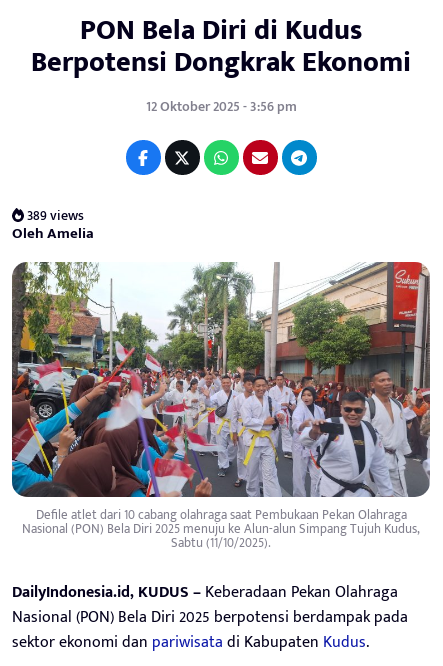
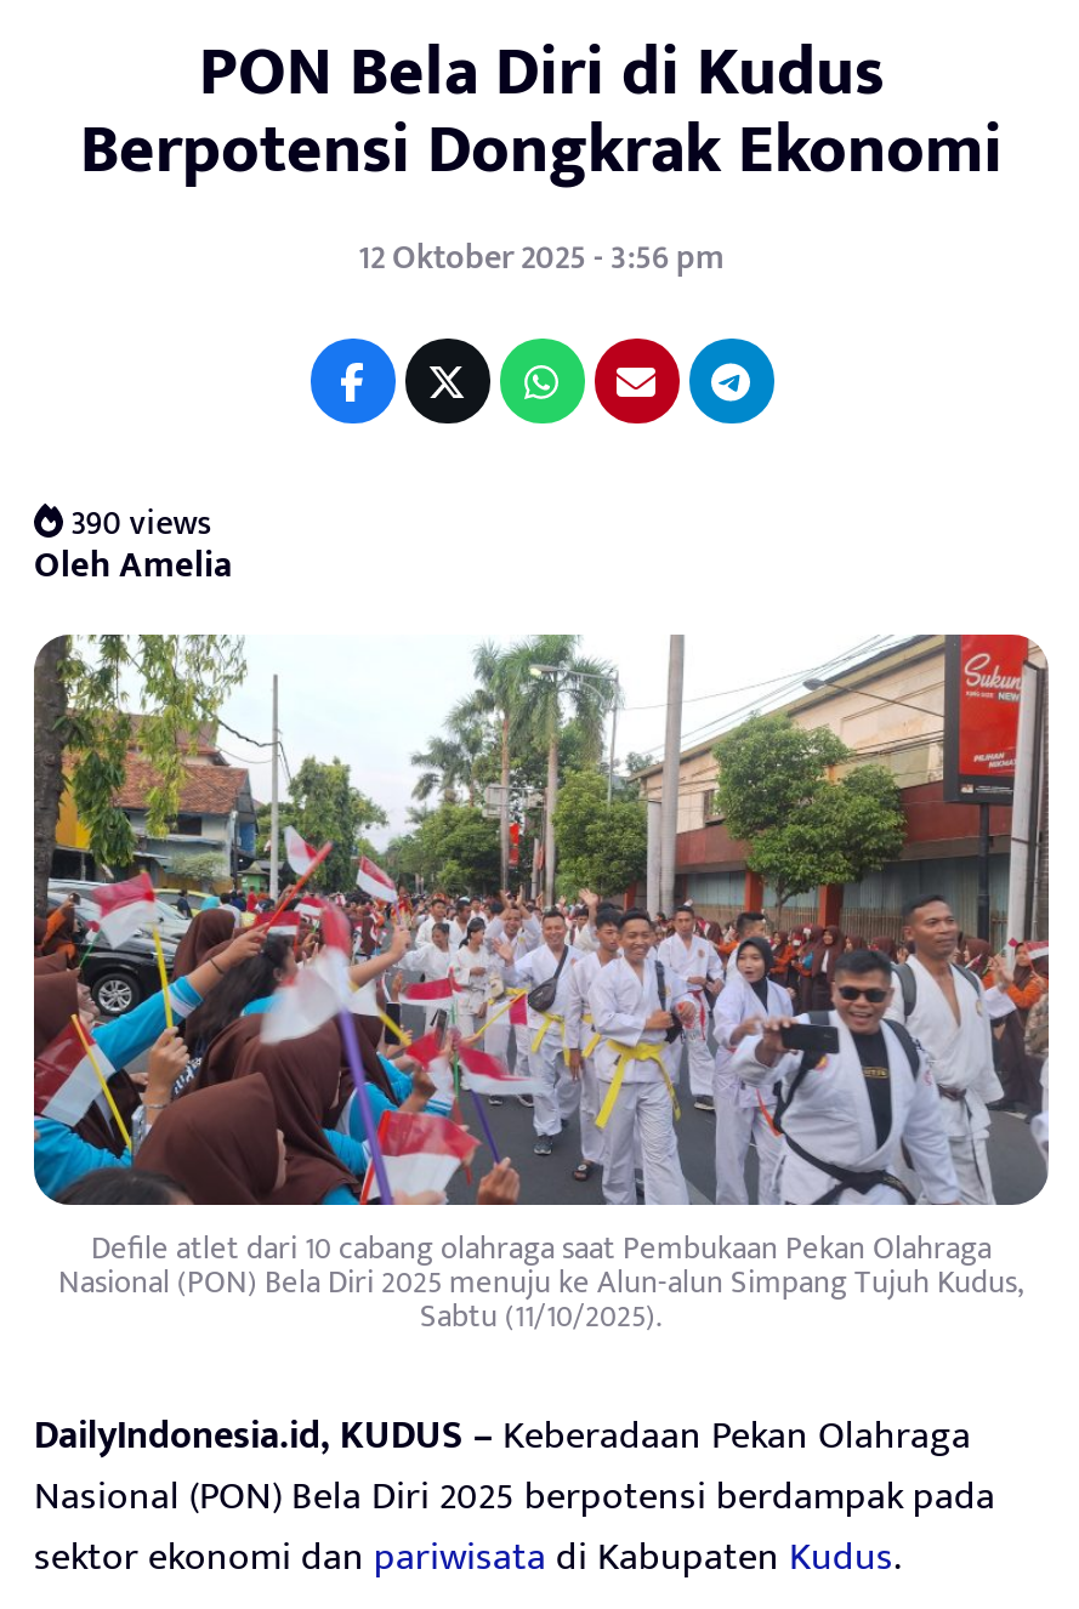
- 389 views
+ 390 views
